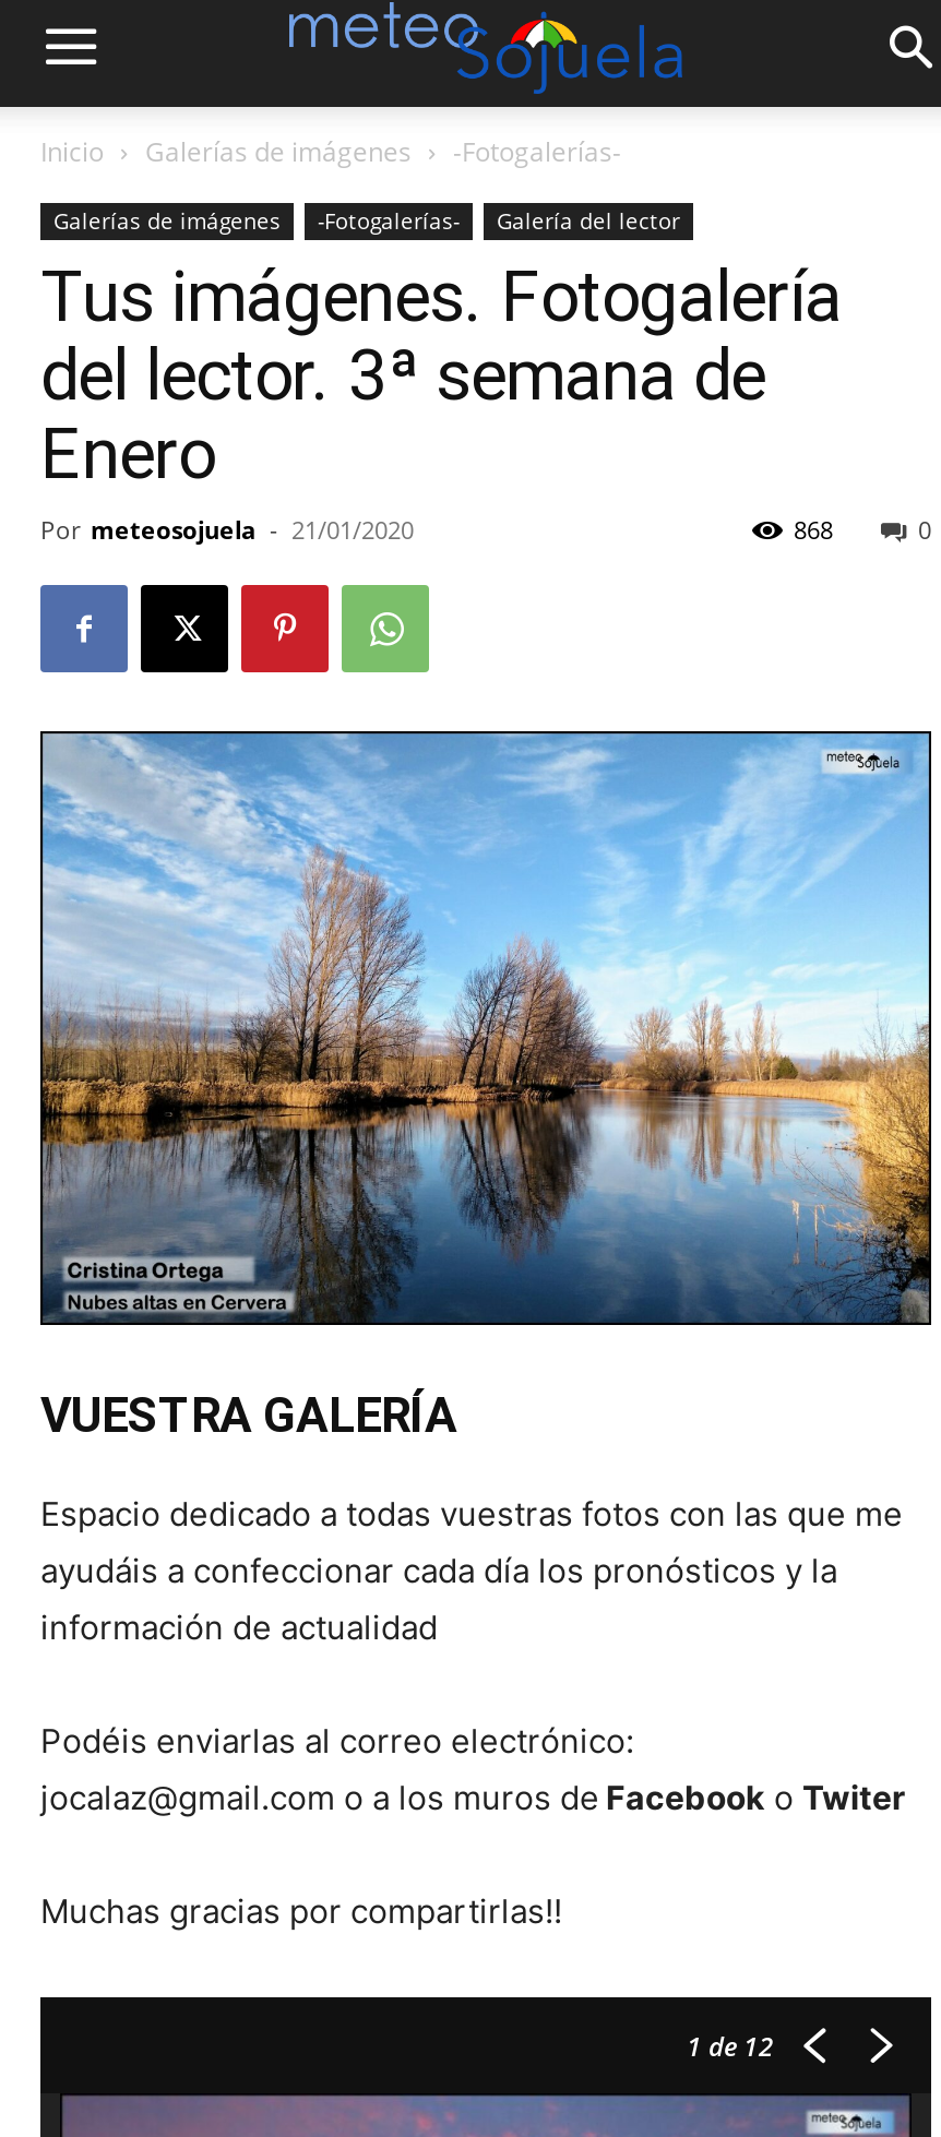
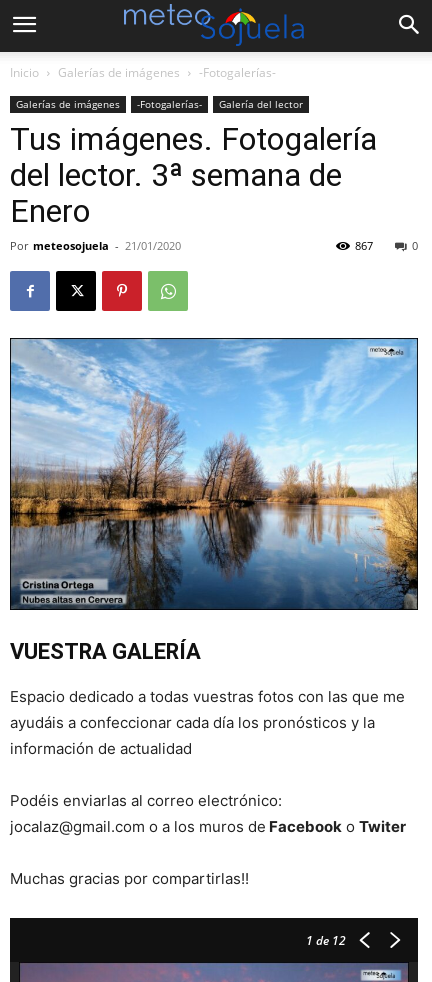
- 868
+ 867
